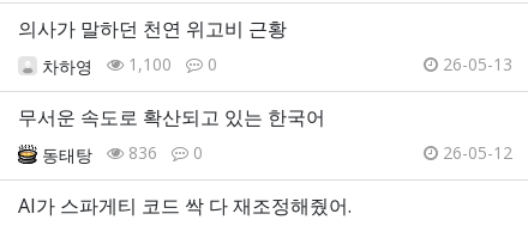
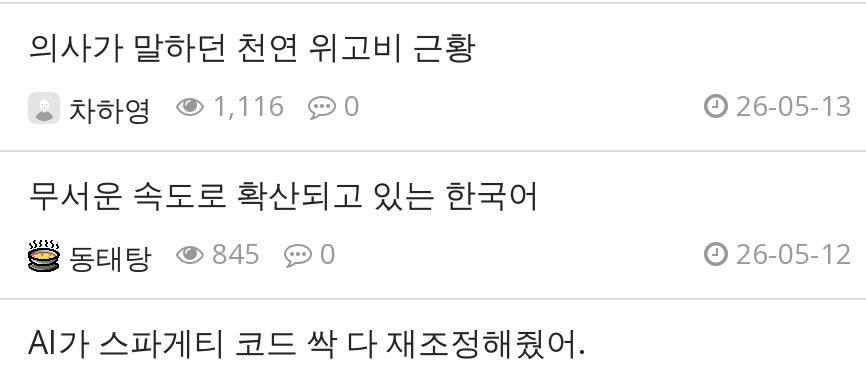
- 차하영 1,100 0
+ 차하영 1,116 0

- 동태탕 836 0
+ 동태탕 845 0
